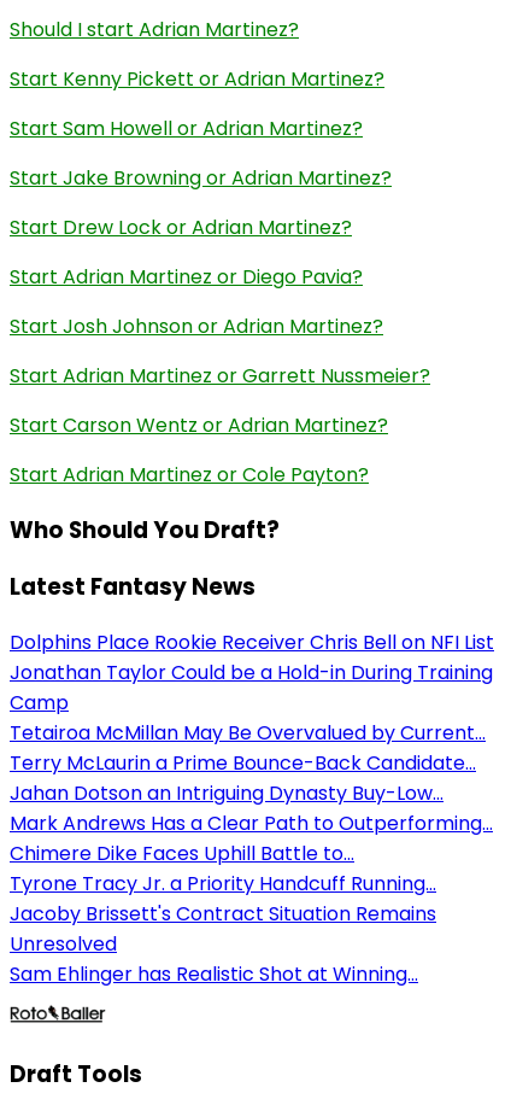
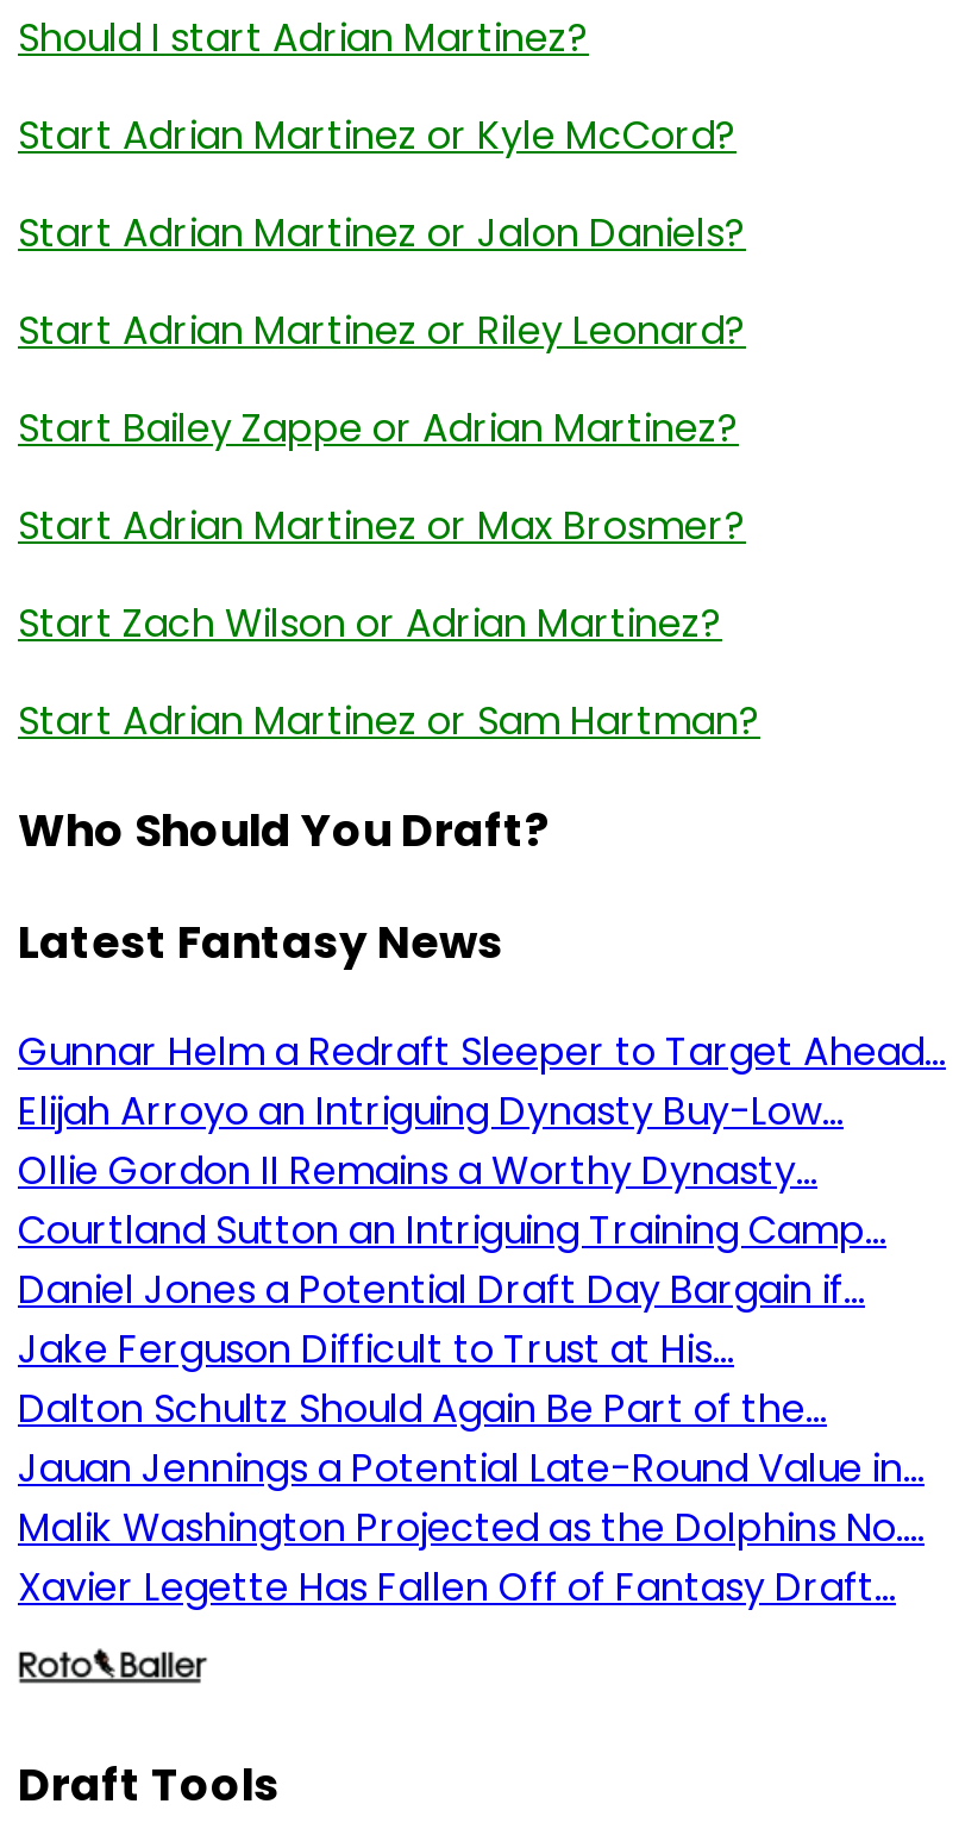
- Start Kenny Pickett or Adrian Martinez?
- Start Sam Howell or Adrian Martinez?
- Start Jake Browning or Adrian Martinez?
- Start Drew Lock or Adrian Martinez?
- Start Adrian Martinez or Diego Pavia?
- Start Josh Johnson or Adrian Martinez?
- Start Adrian Martinez or Garrett Nussmeier?
- Start Carson Wentz or Adrian Martinez?
- Start Adrian Martinez or Cole Payton?
+ Start Adrian Martinez or Kyle McCord?
+ Start Adrian Martinez or Jalon Daniels?
+ Start Adrian Martinez or Riley Leonard?
+ Start Bailey Zappe or Adrian Martinez?
+ Start Adrian Martinez or Max Brosmer?
+ Start Zach Wilson or Adrian Martinez?
+ Start Adrian Martinez or Sam Hartman?

- Dolphins Place Rookie Receiver Chris Bell on NFI List
- Jonathan Taylor Could be a Hold-in During Training
- Camp
- Tetairoa McMillan May Be Overvalued by Current...
- Terry McLaurin a Prime Bounce-Back Candidate...
- Jahan Dotson an Intriguing Dynasty Buy-Low...
- Mark Andrews Has a Clear Path to Outperforming...
- Chimere Dike Faces Uphill Battle to...
- Tyrone Tracy Jr. a Priority Handcuff Running...
- Jacoby Brissett's Contract Situation Remains
- Unresolved
- Sam Ehlinger has Realistic Shot at Winning...
+ Gunnar Helm a Redraft Sleeper to Target Ahead...
+ Elijah Arroyo an Intriguing Dynasty Buy-Low...
+ Ollie Gordon II Remains a Worthy Dynasty...
+ Courtland Sutton an Intriguing Training Camp...
+ Daniel Jones a Potential Draft Day Bargain if...
+ Jake Ferguson Difficult to Trust at His...
+ Dalton Schultz Should Again Be Part of the...
+ Jauan Jennings a Potential Late-Round Value in...
+ Malik Washington Projected as the Dolphins No....
+ Xavier Legette Has Fallen Off of Fantasy Draft...
